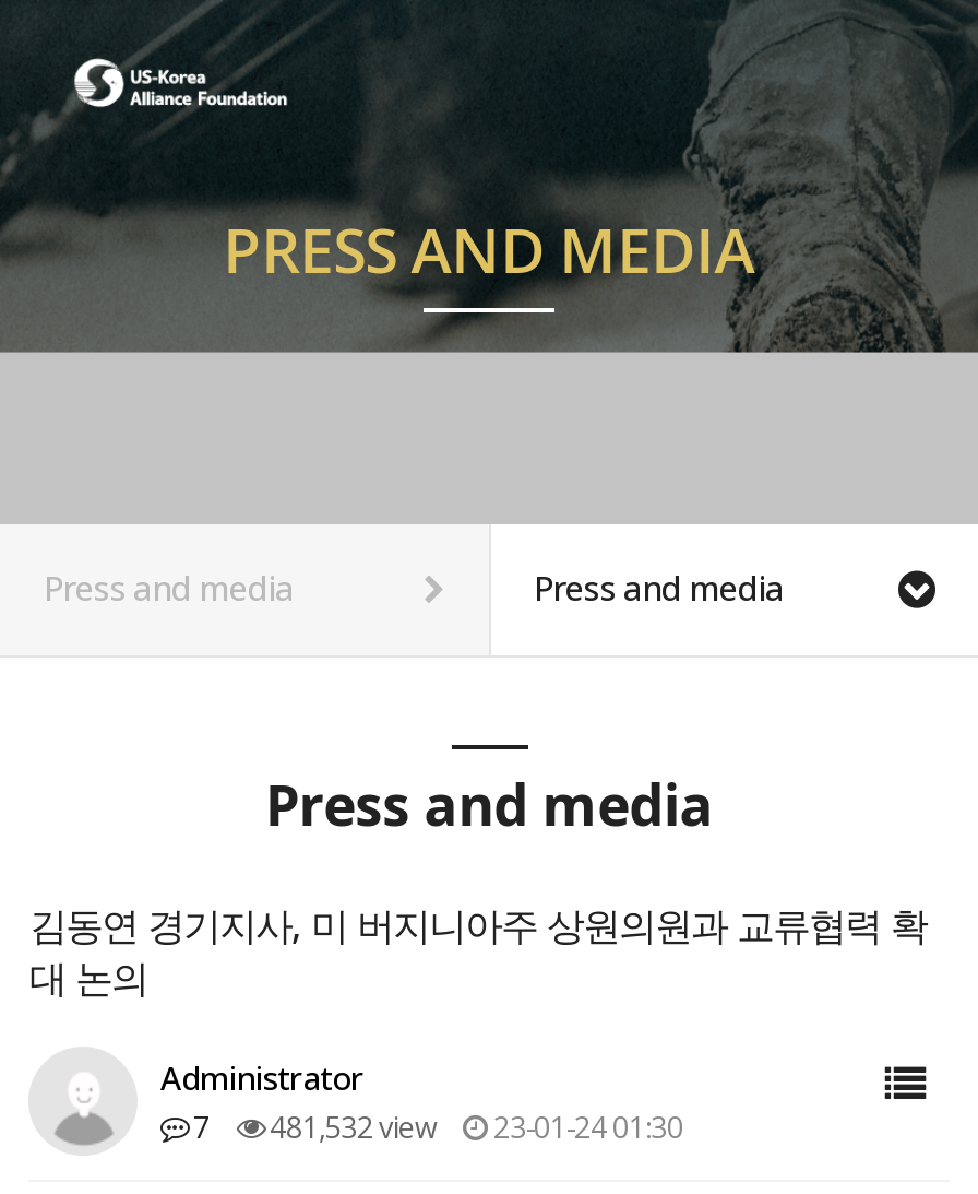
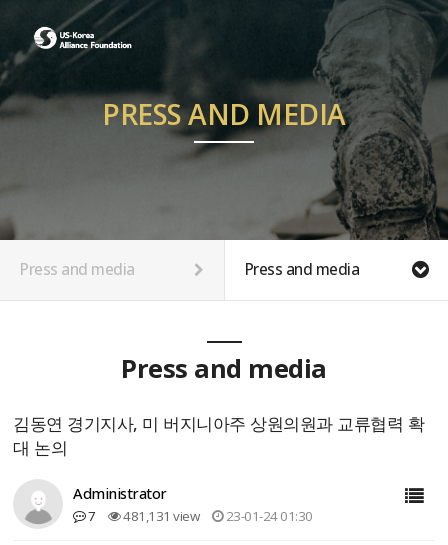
+ [image]

- 7 481,532 view 23-01-24 01:30
+ 7 481,131 view 23-01-24 01:30
